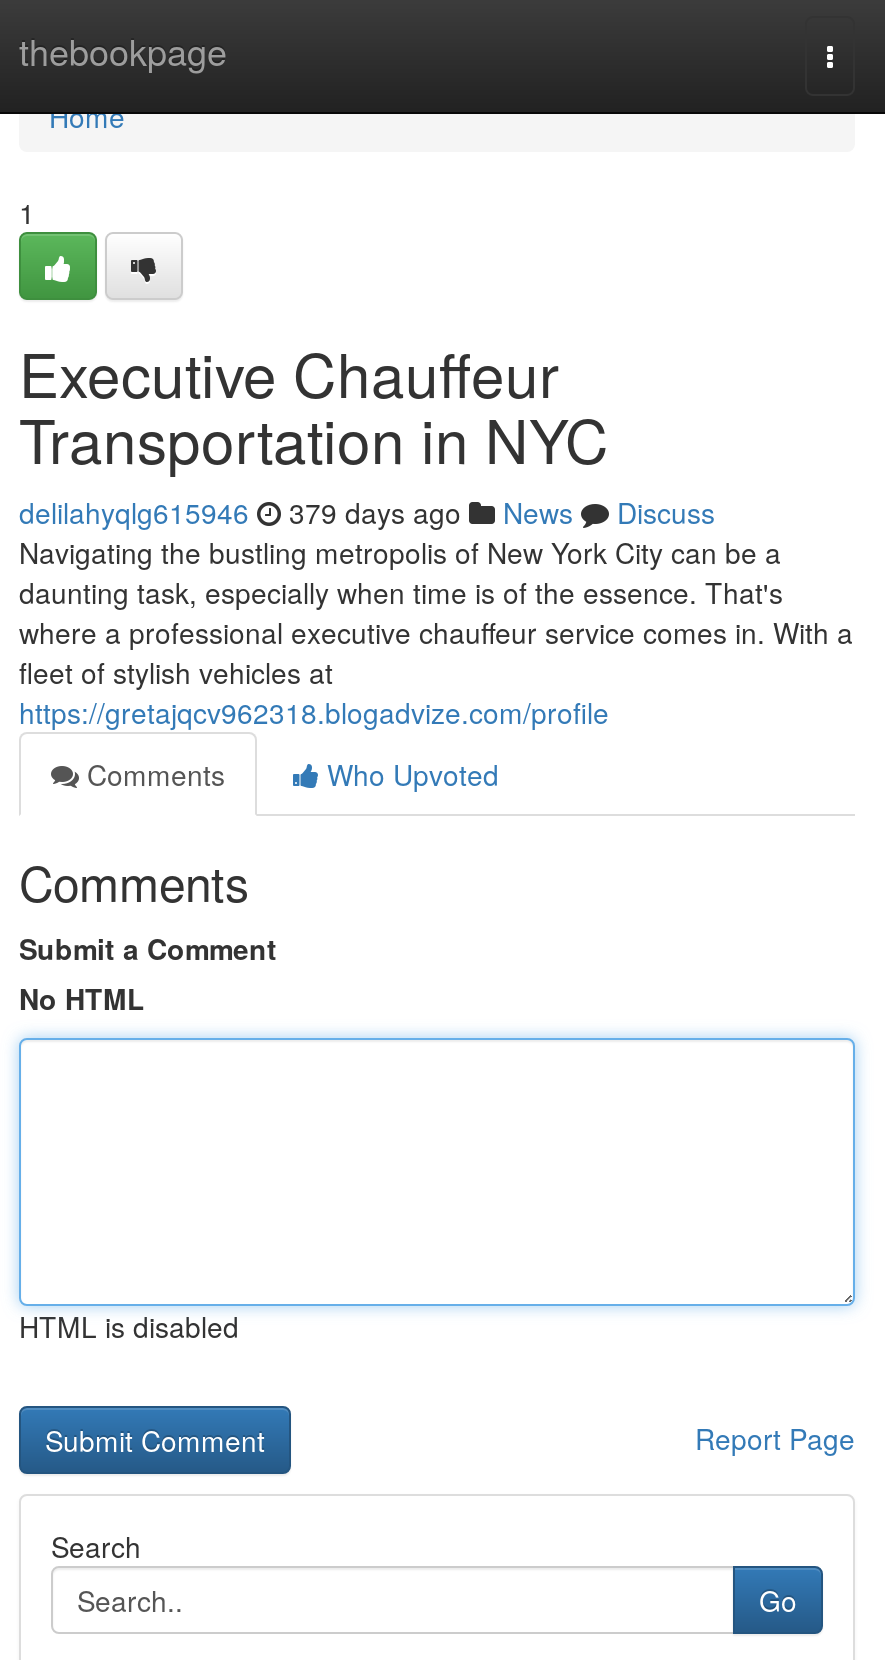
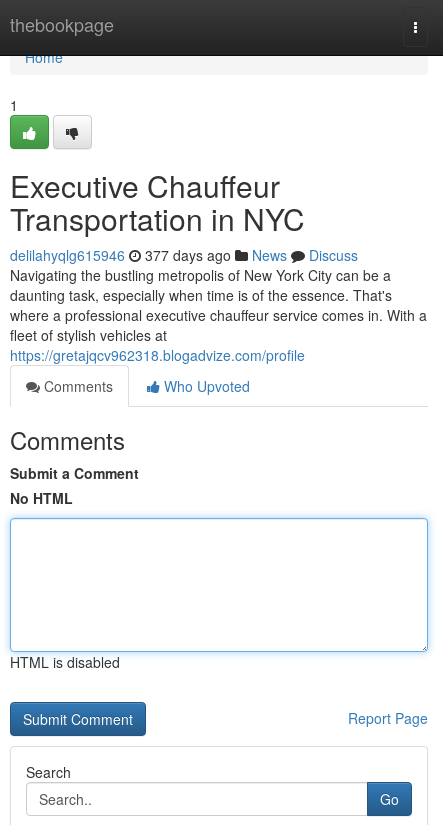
- delilahyqlg615946 379 days ago News Discuss
+ delilahyqlg615946 377 days ago News Discuss
